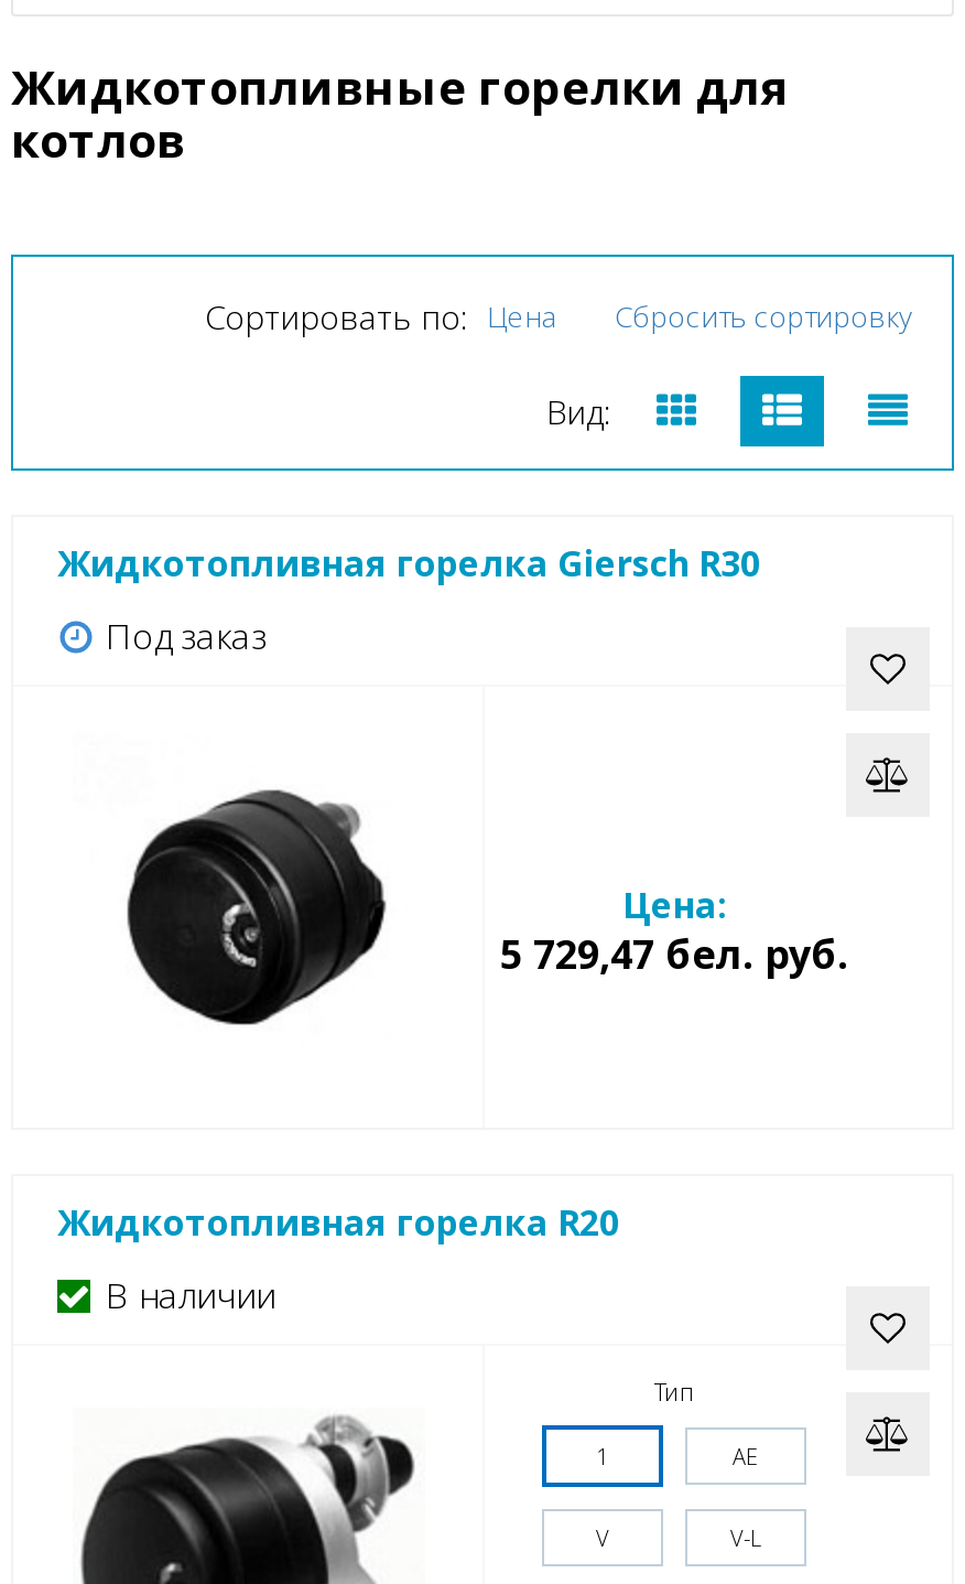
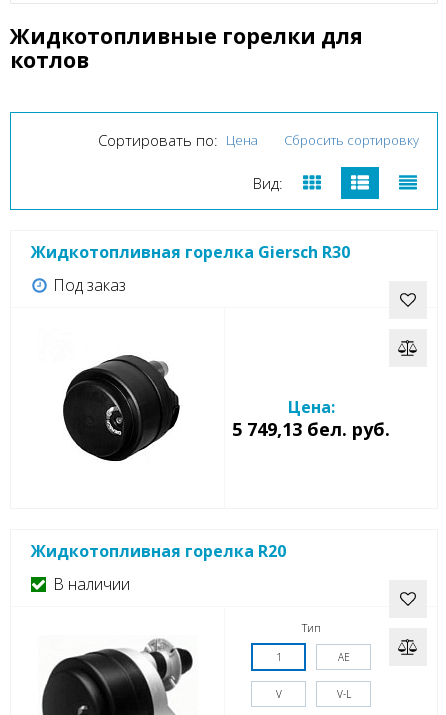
- 5 729,47 бел. руб.
+ 5 749,13 бел. руб.
